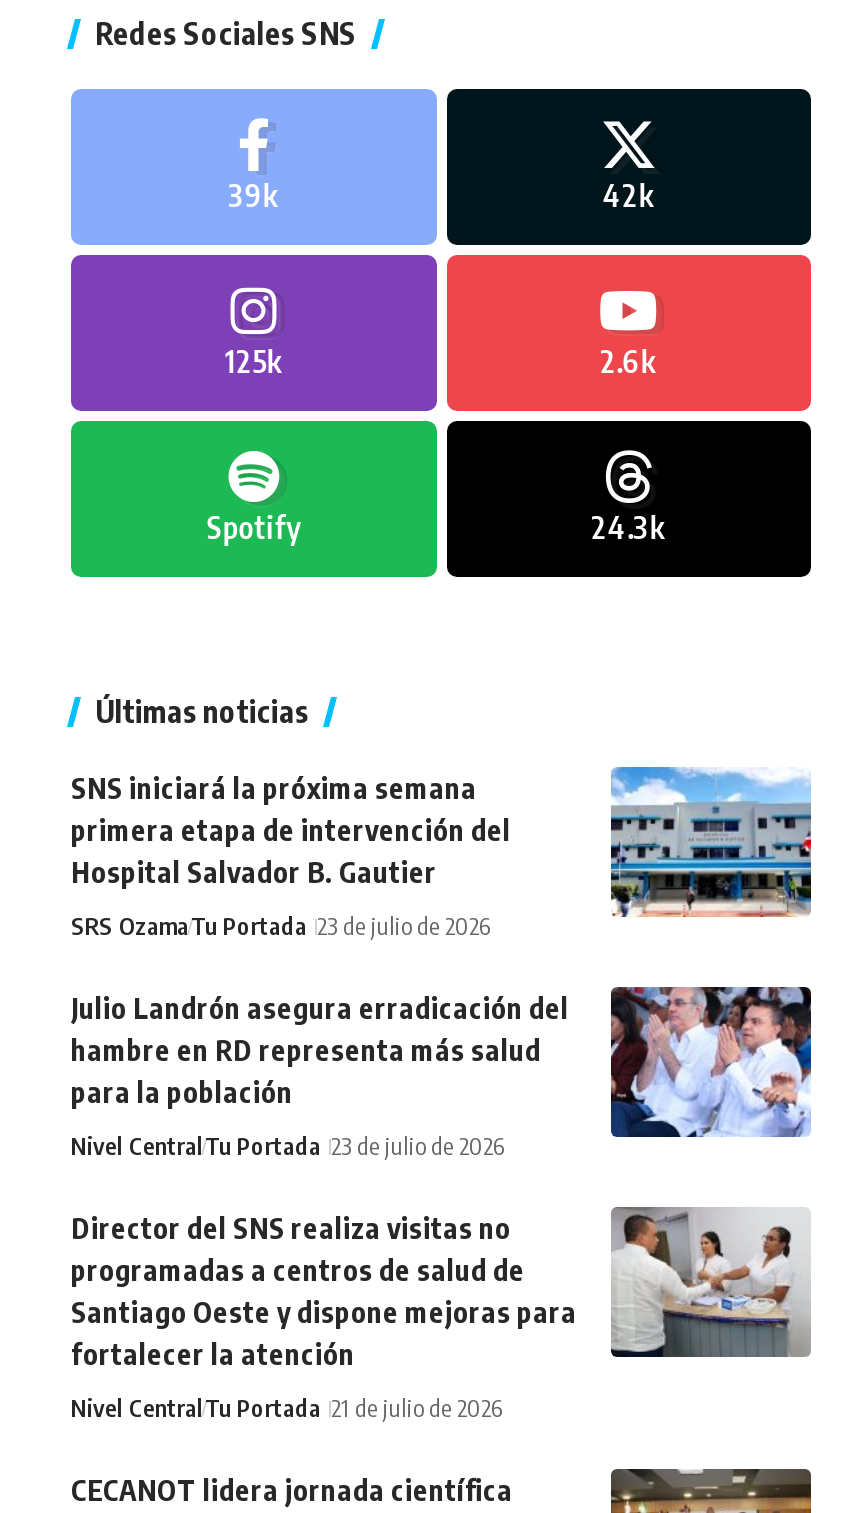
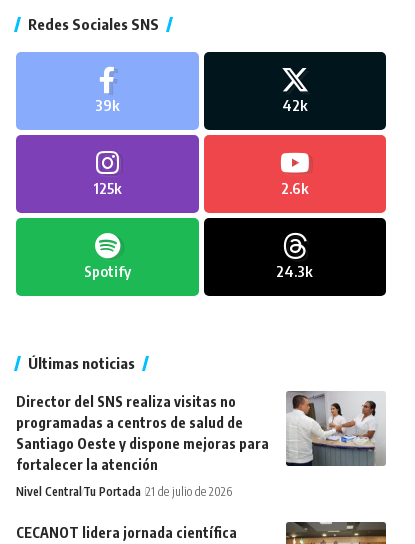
- [image]
- SNS iniciará la próxima semana
- primera etapa de intervención del
- Hospital Salvador B. Gautier
- SRS OzamaTu Portada 23 de julio de 2026
- Julio Landrón asegura erradicación del
- hambre en RD representa más salud
- para la población
- Nivel CentralTu Portada 23 de julio de 2026

- [image]
